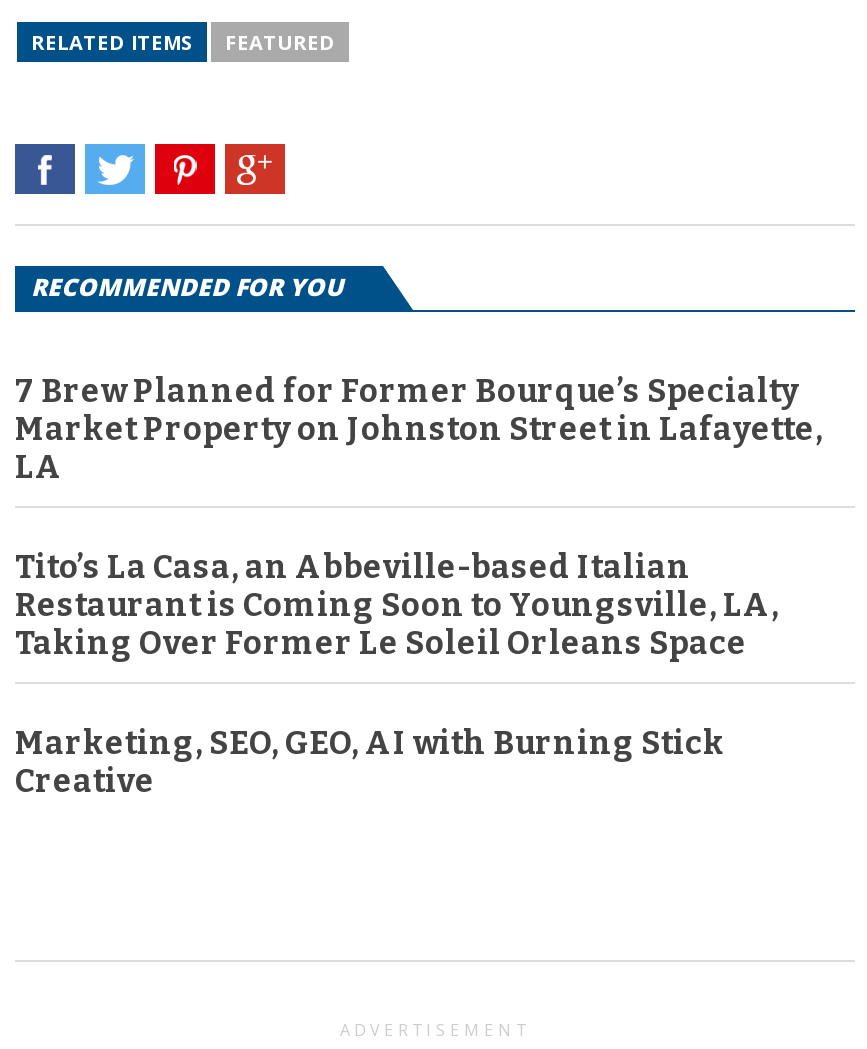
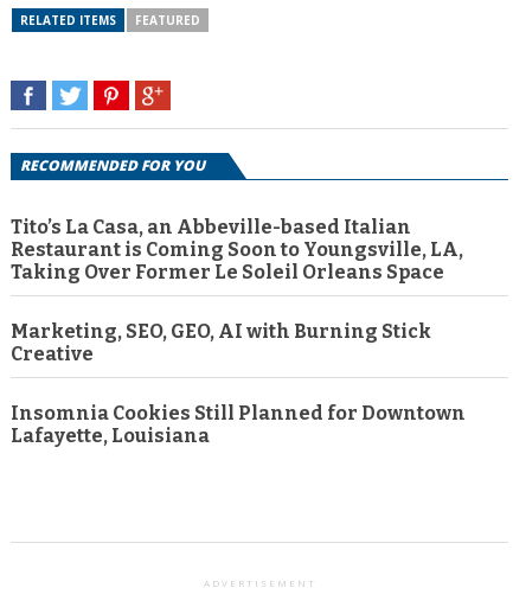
- 7 Brew Planned for Former Bourque’s Specialty
- Market Property on Johnston Street in Lafayette,
- LA

moved up: Tito’s La Casa, an Abbeville-based Italian | Restaurant is Coming Soon to Youngsville, LA, | Taking Over Former Le Soleil Orleans Space | Marketing, SEO, GEO, AI with Burning Stick | Creative

+ Insomnia Cookies Still Planned for Downtown
+ Lafayette, Louisiana
